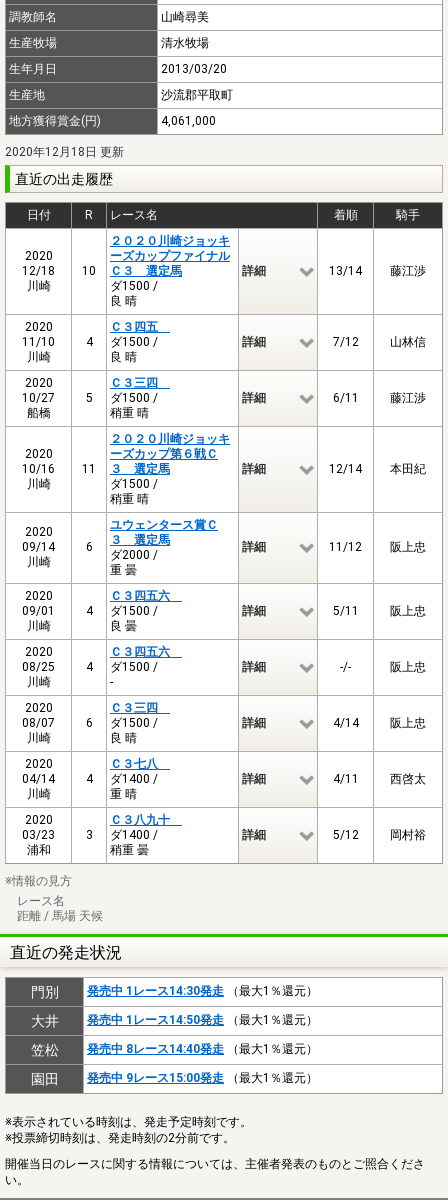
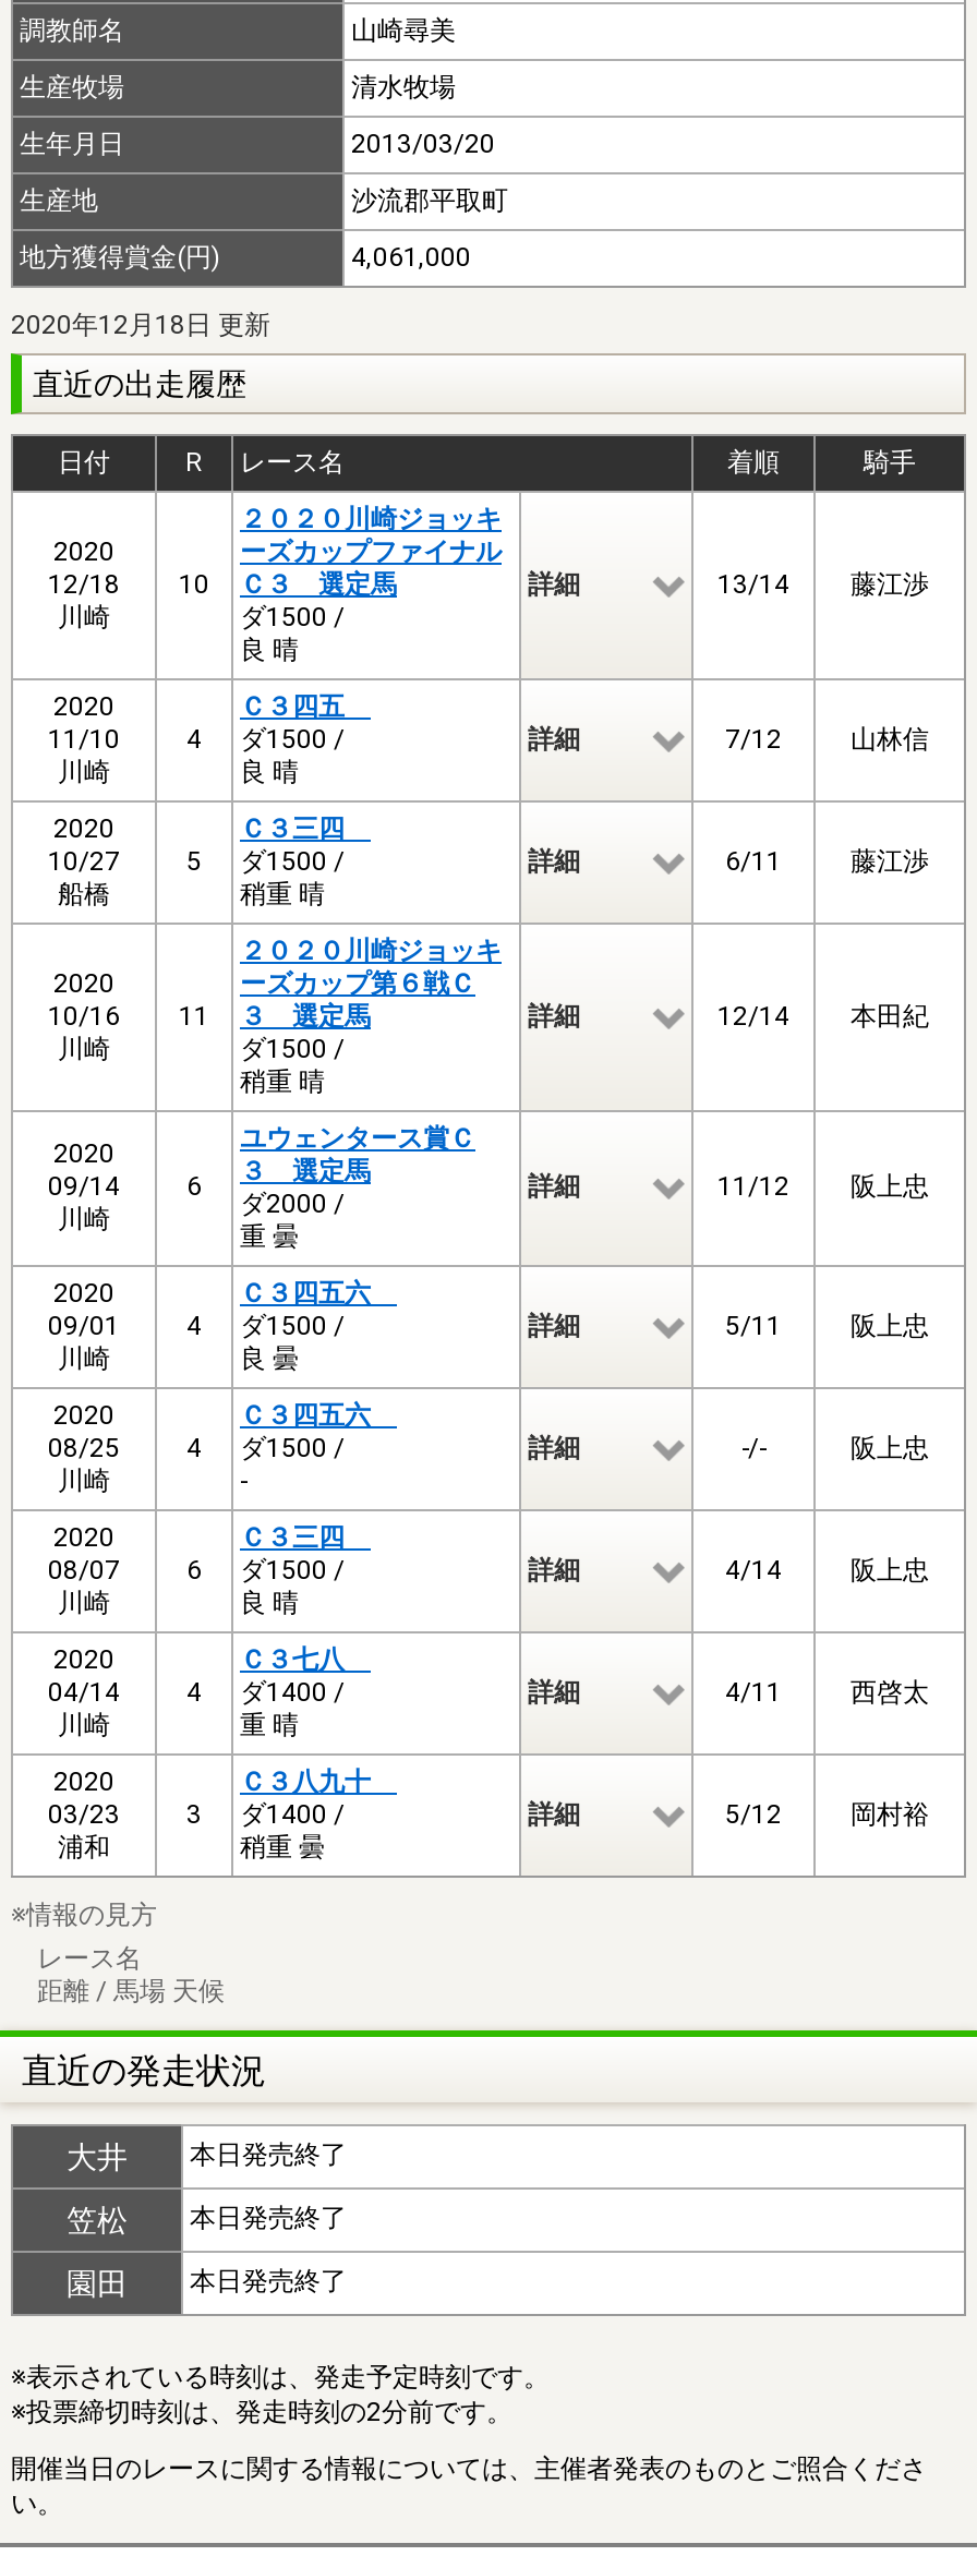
- 門別
- 発売中 1レース14:30発走（最大1％還元）

- 発売中 1レース14:50発走（最大1％還元）
+ 本日発売終了

- 発売中 8レース14:40発走（最大1％還元）
+ 本日発売終了

- 発売中 9レース15:00発走（最大1％還元）
+ 本日発売終了
